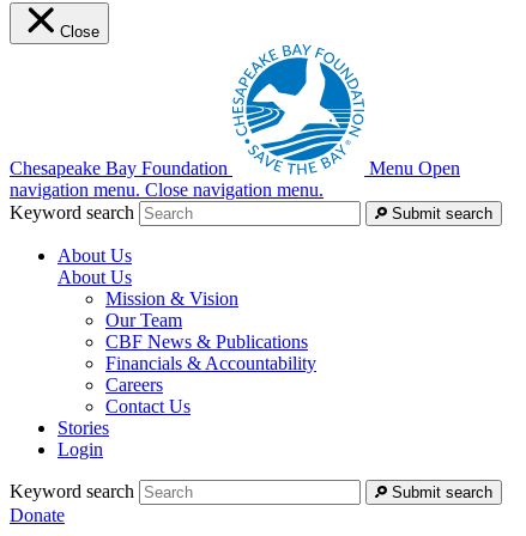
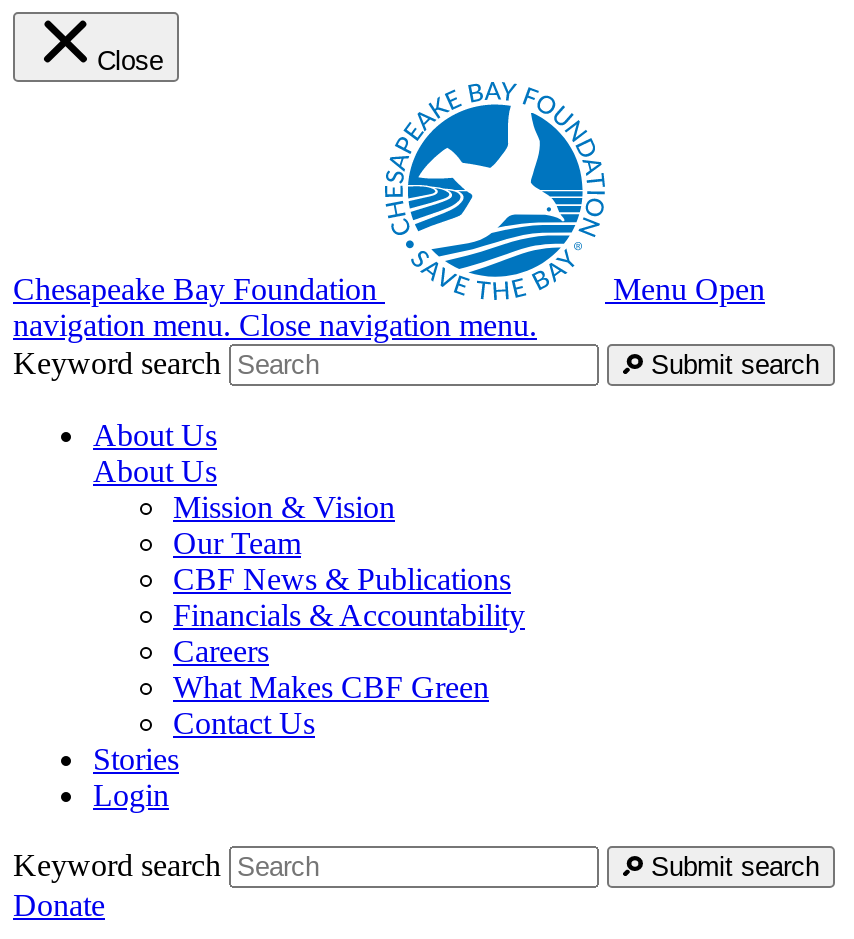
+ What Makes CBF Green
